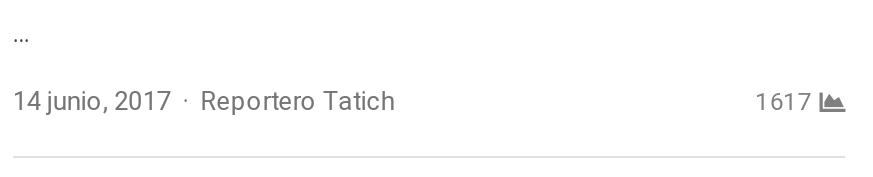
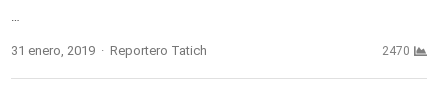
- 14 junio, 2017
+ 31 enero, 2019

- 1617
+ 2470
